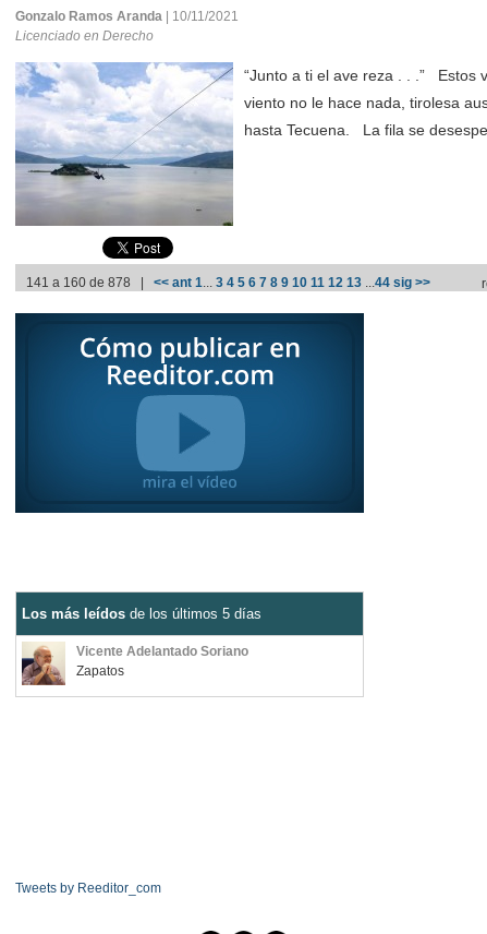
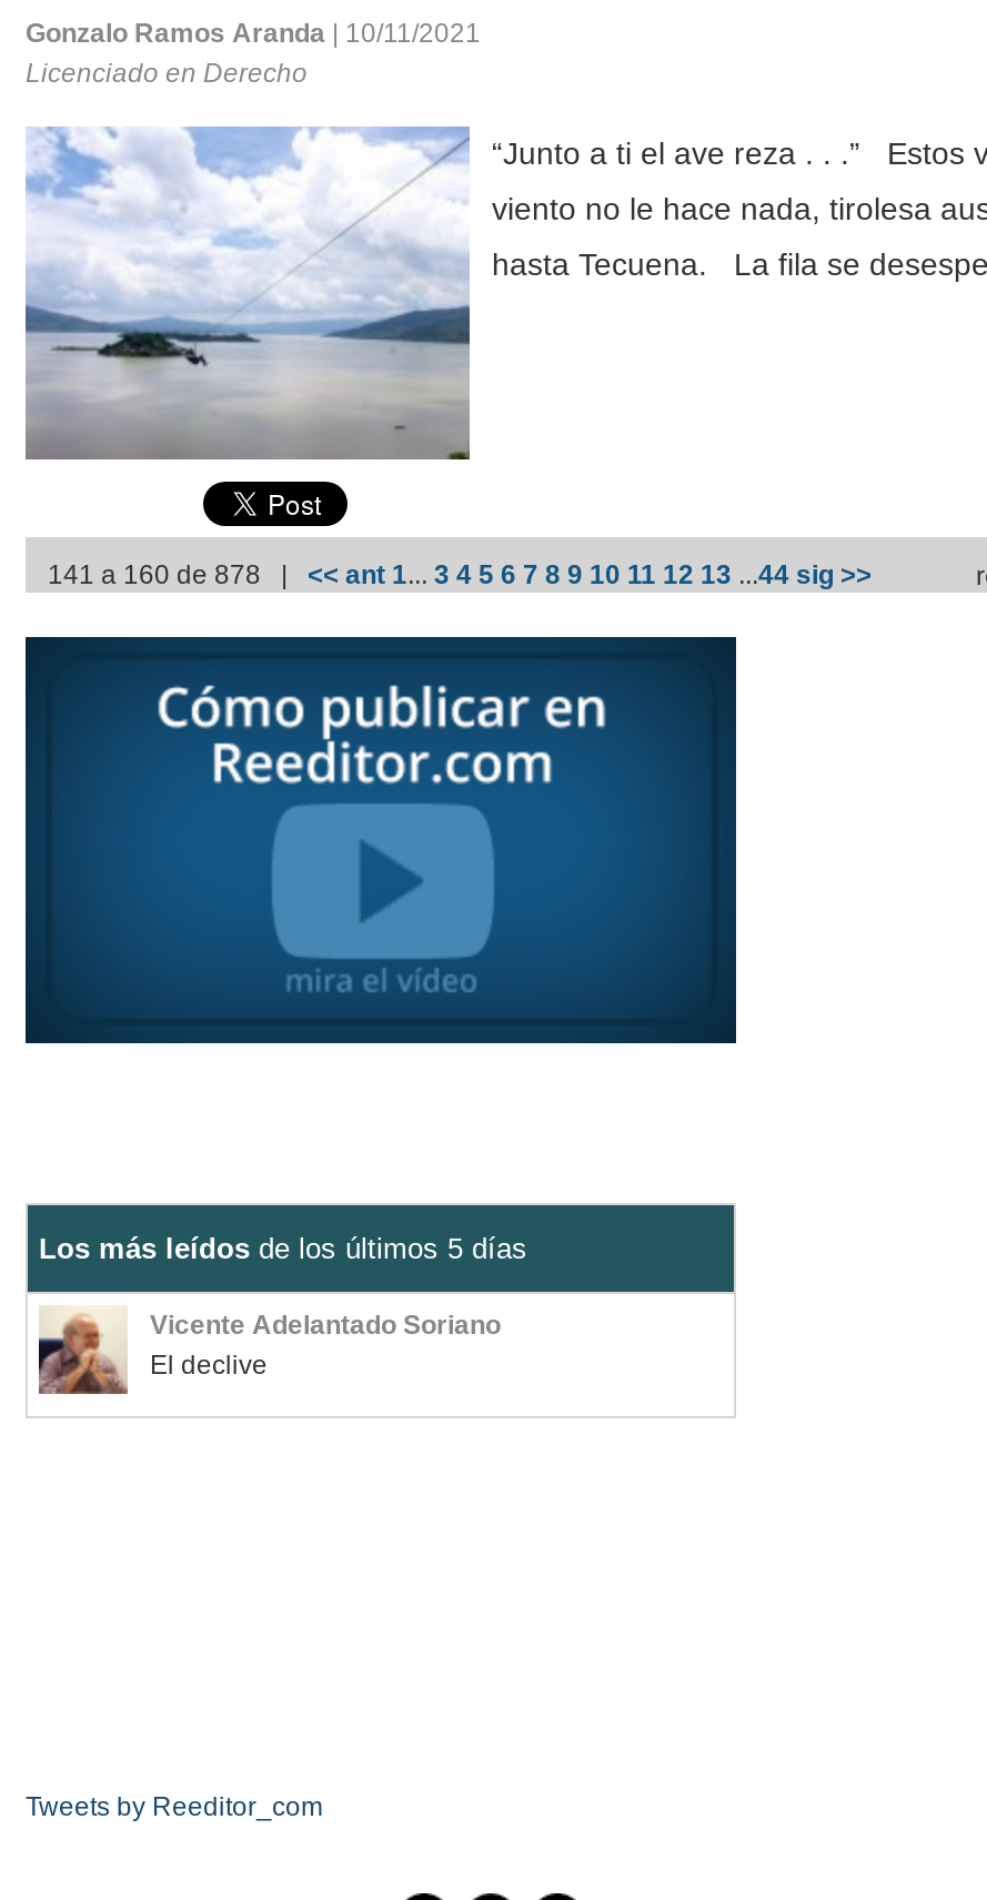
- Zapatos
+ El declive
